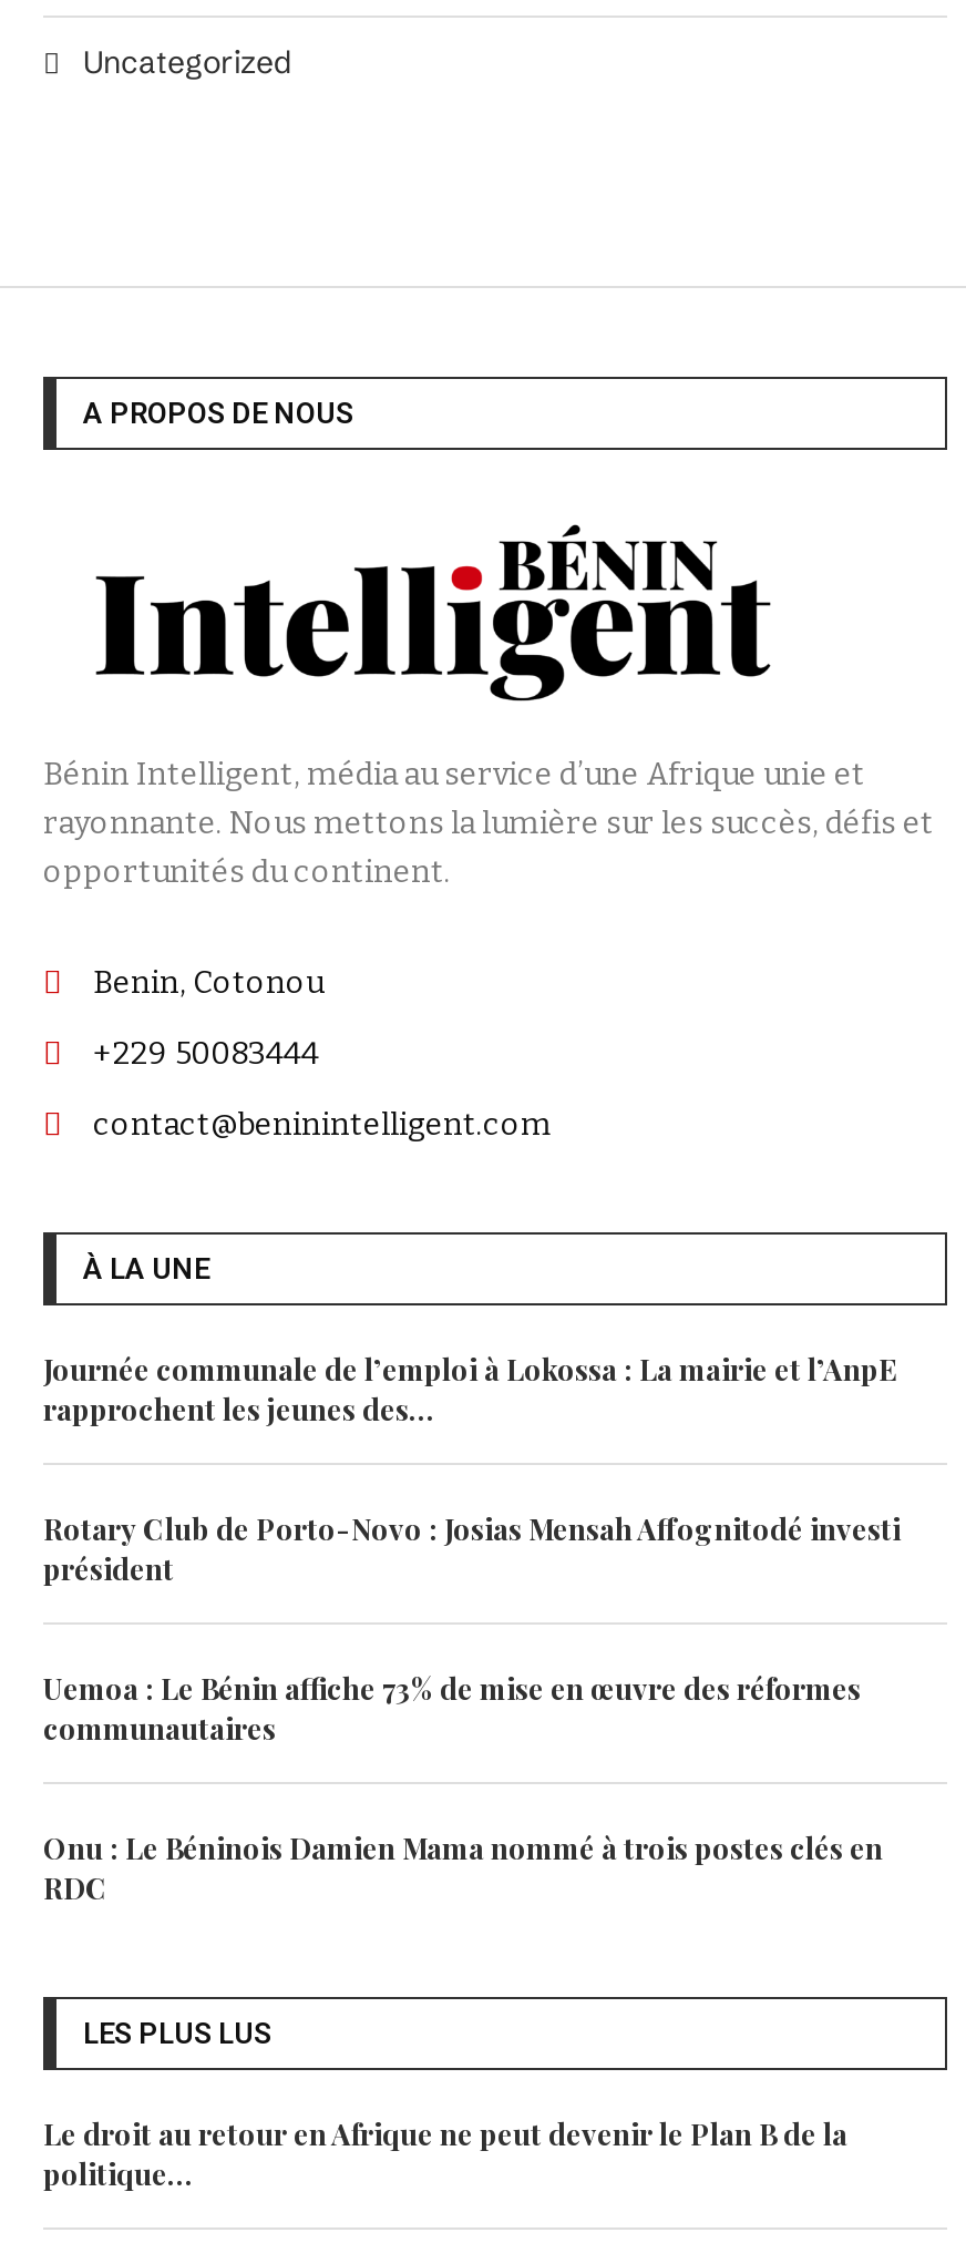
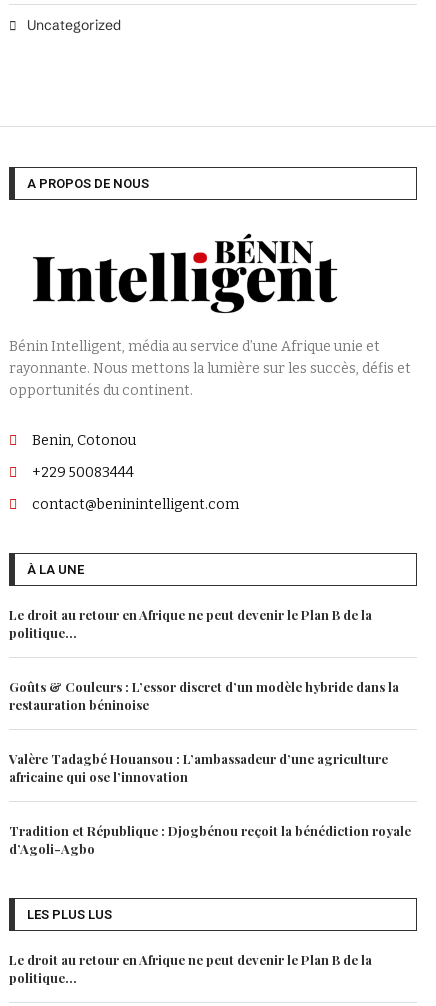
- Journée communale de l’emploi à Lokossa : La mairie et l’AnpE
- rapprochent les jeunes des...
+ Le droit au retour en Afrique ne peut devenir le Plan B de la
+ politique...

- Rotary Club de Porto-Novo : Josias Mensah Affognitodé investi
- président
+ Goûts & Couleurs : L’essor discret d’un modèle hybride dans la
+ restauration béninoise

- Uemoa : Le Bénin affiche 73% de mise en œuvre des réformes
- communautaires
+ Valère Tadagbé Houansou : L’ambassadeur d’une agriculture
+ africaine qui ose l’innovation

- Onu : Le Béninois Damien Mama nommé à trois postes clés en
- RDC
+ Tradition et République : Djogbénou reçoit la bénédiction royale
+ d’Agoli-Agbo
